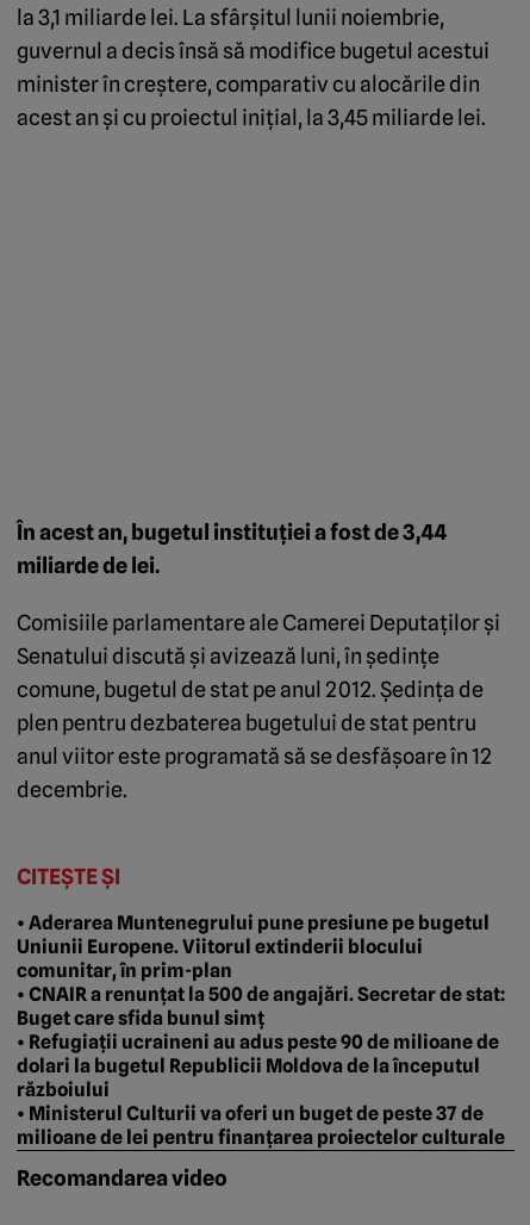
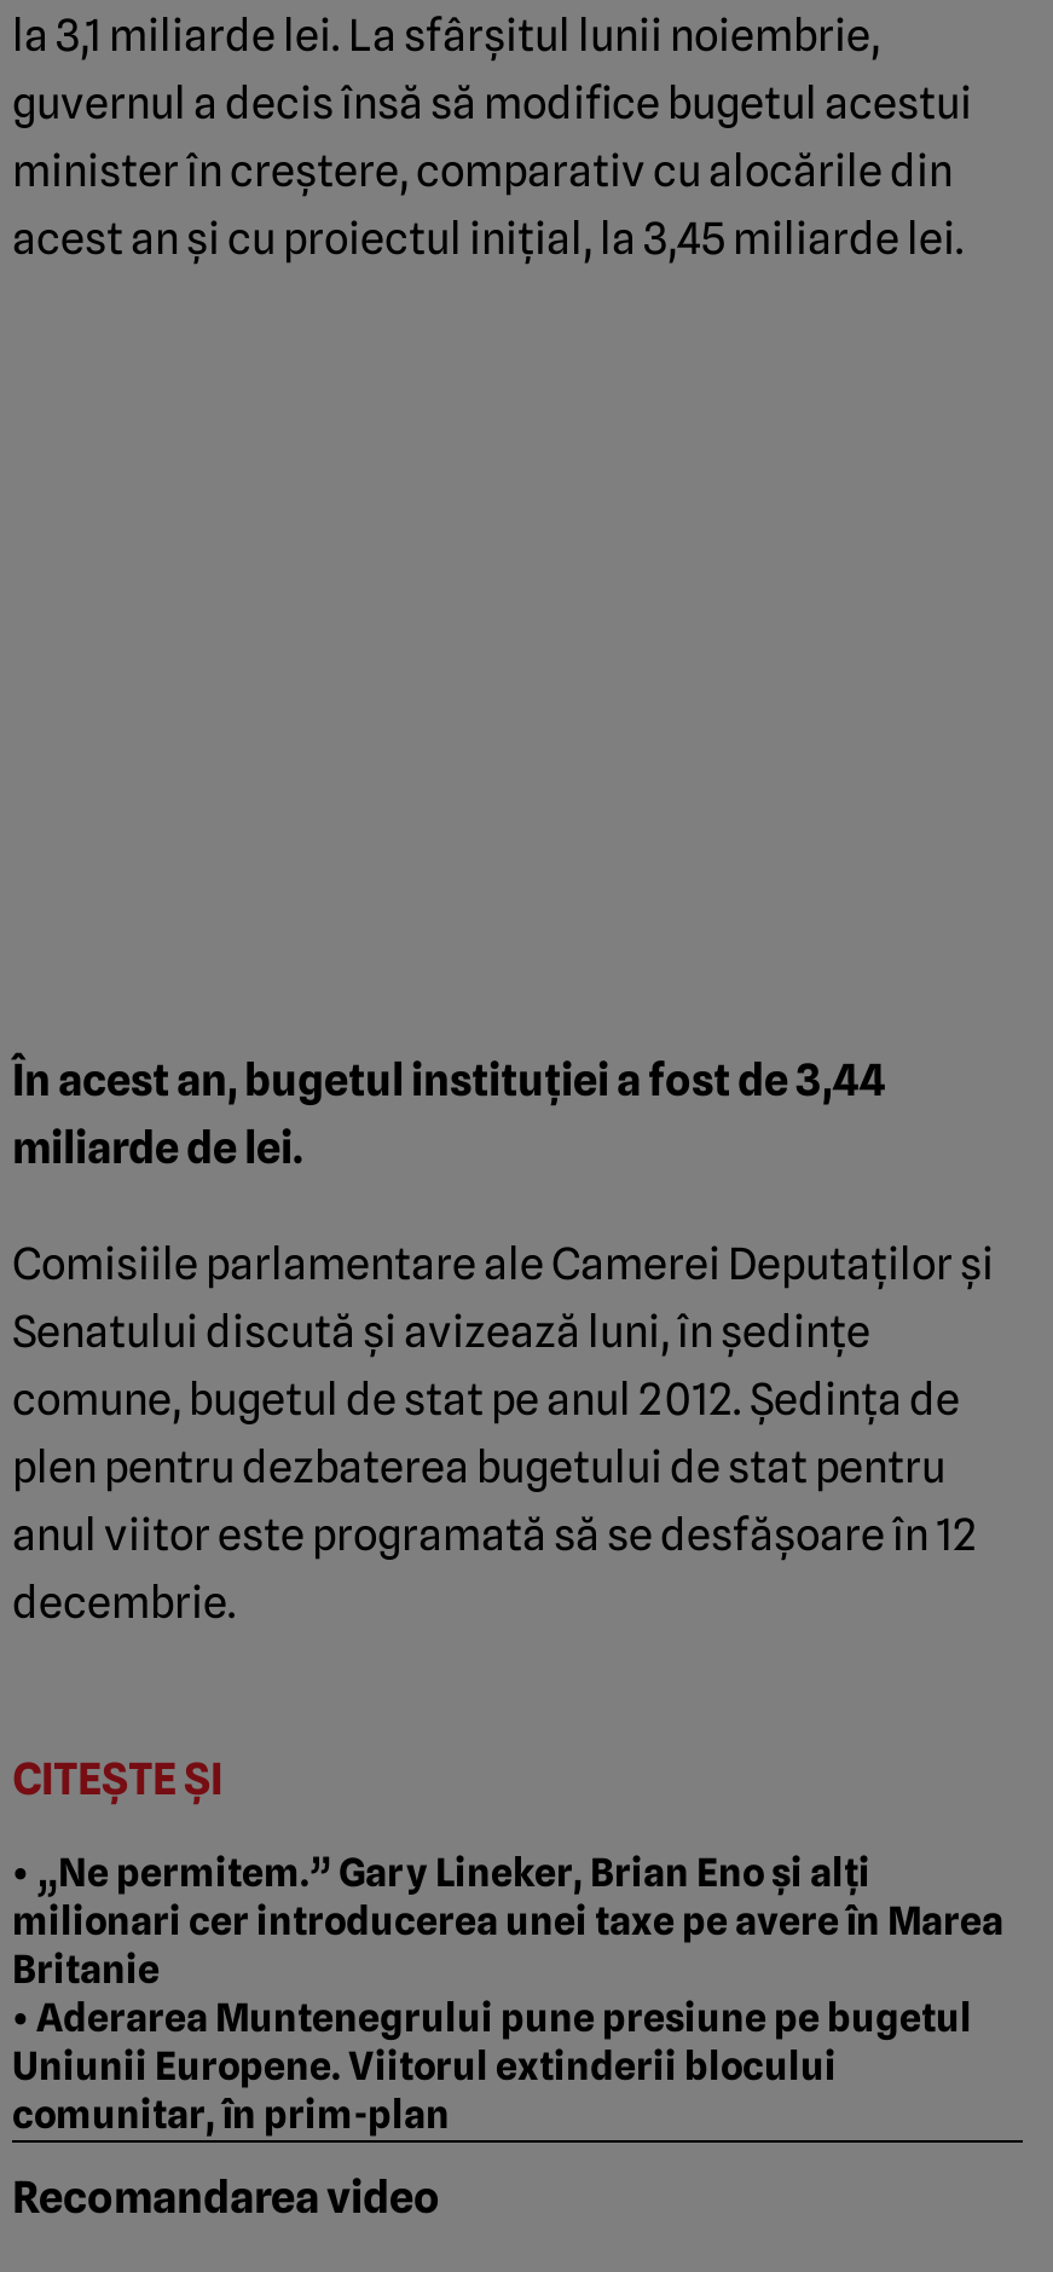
+ • „Ne permitem.” Gary Lineker, Brian Eno și alți
+ milionari cer introducerea unei taxe pe avere în Marea
+ Britanie

moved down: • Aderarea Muntenegrului pune presiune pe bugetul | Uniunii Europene. Viitorul extinderii blocului | comunitar, în prim-plan

- • CNAIR a renunțat la 500 de angajări. Secretar de stat:
- Buget care sfida bunul simț
- • Refugiații ucraineni au adus peste 90 de milioane de
- dolari la bugetul Republicii Moldova de la începutul
- războiului
- • Ministerul Culturii va oferi un buget de peste 37 de
- milioane de lei pentru finanțarea proiectelor culturale
